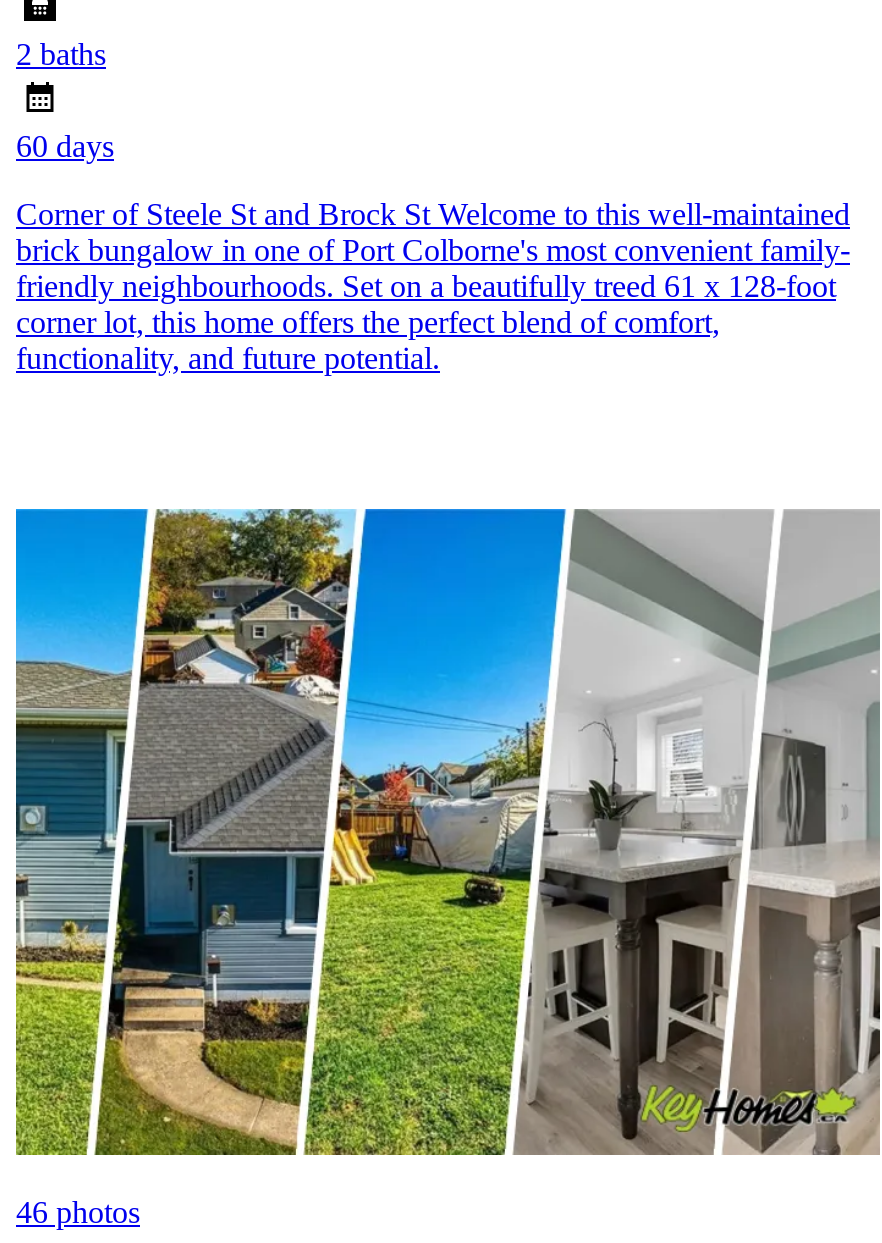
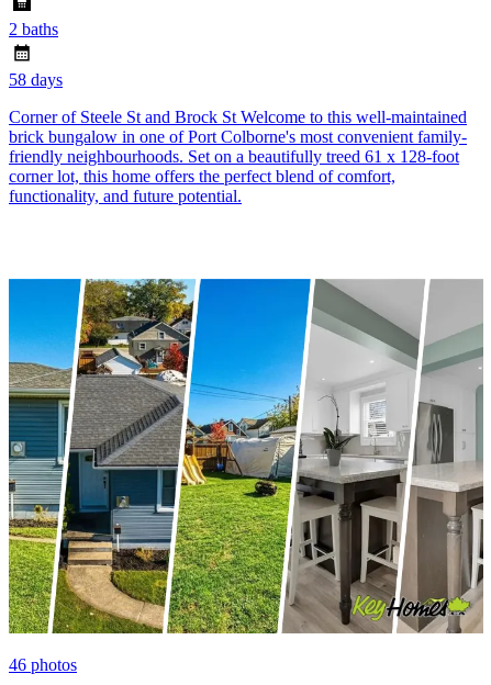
- 60 days
+ 58 days
